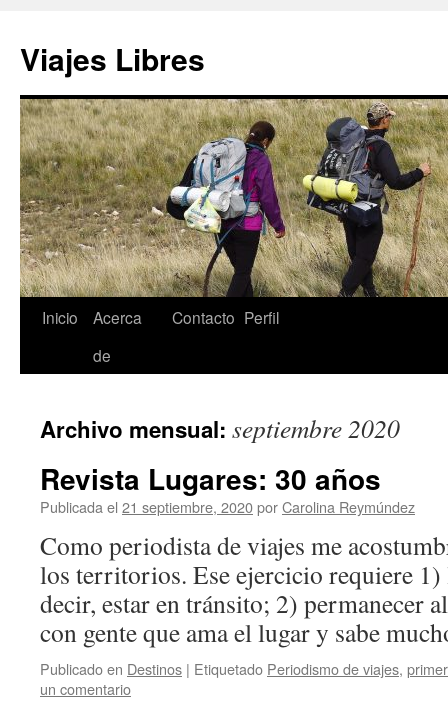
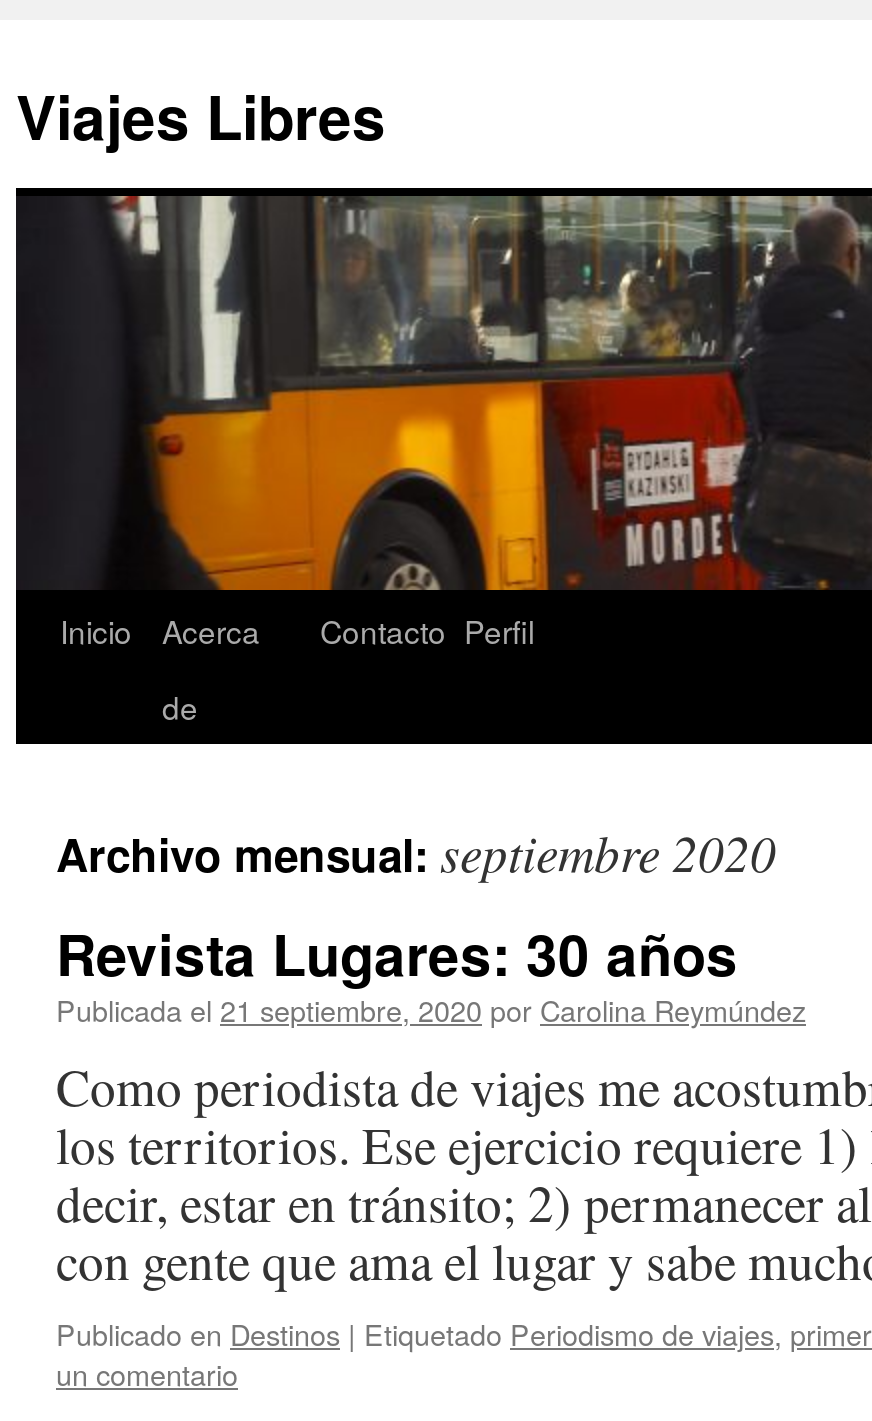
- [image]
+ [image]
